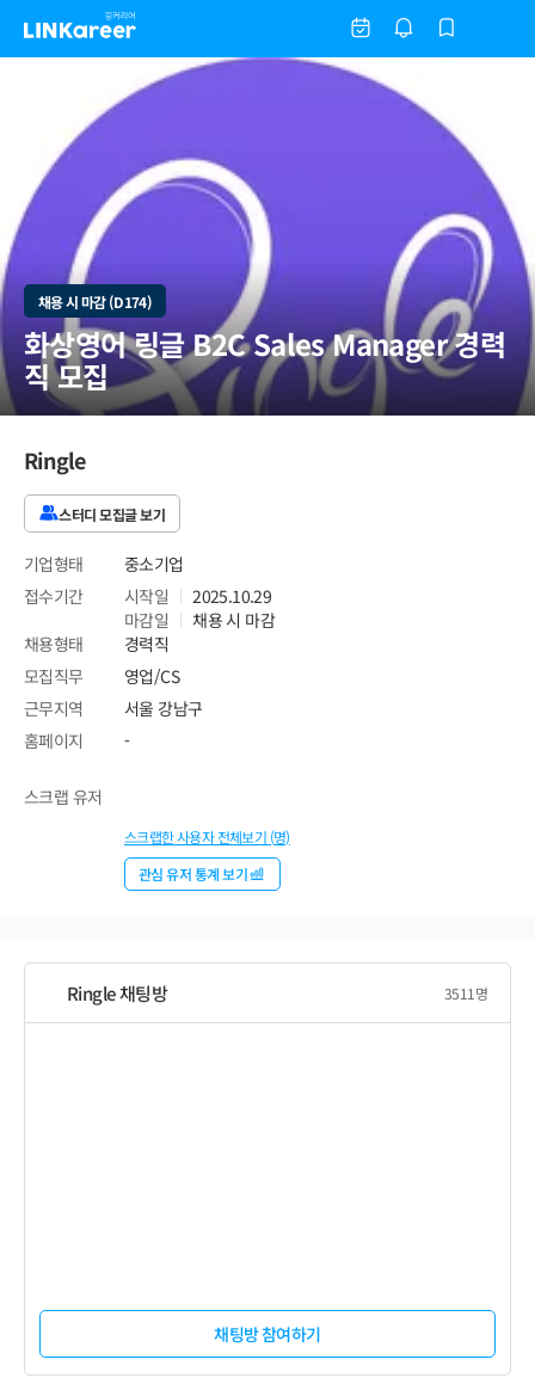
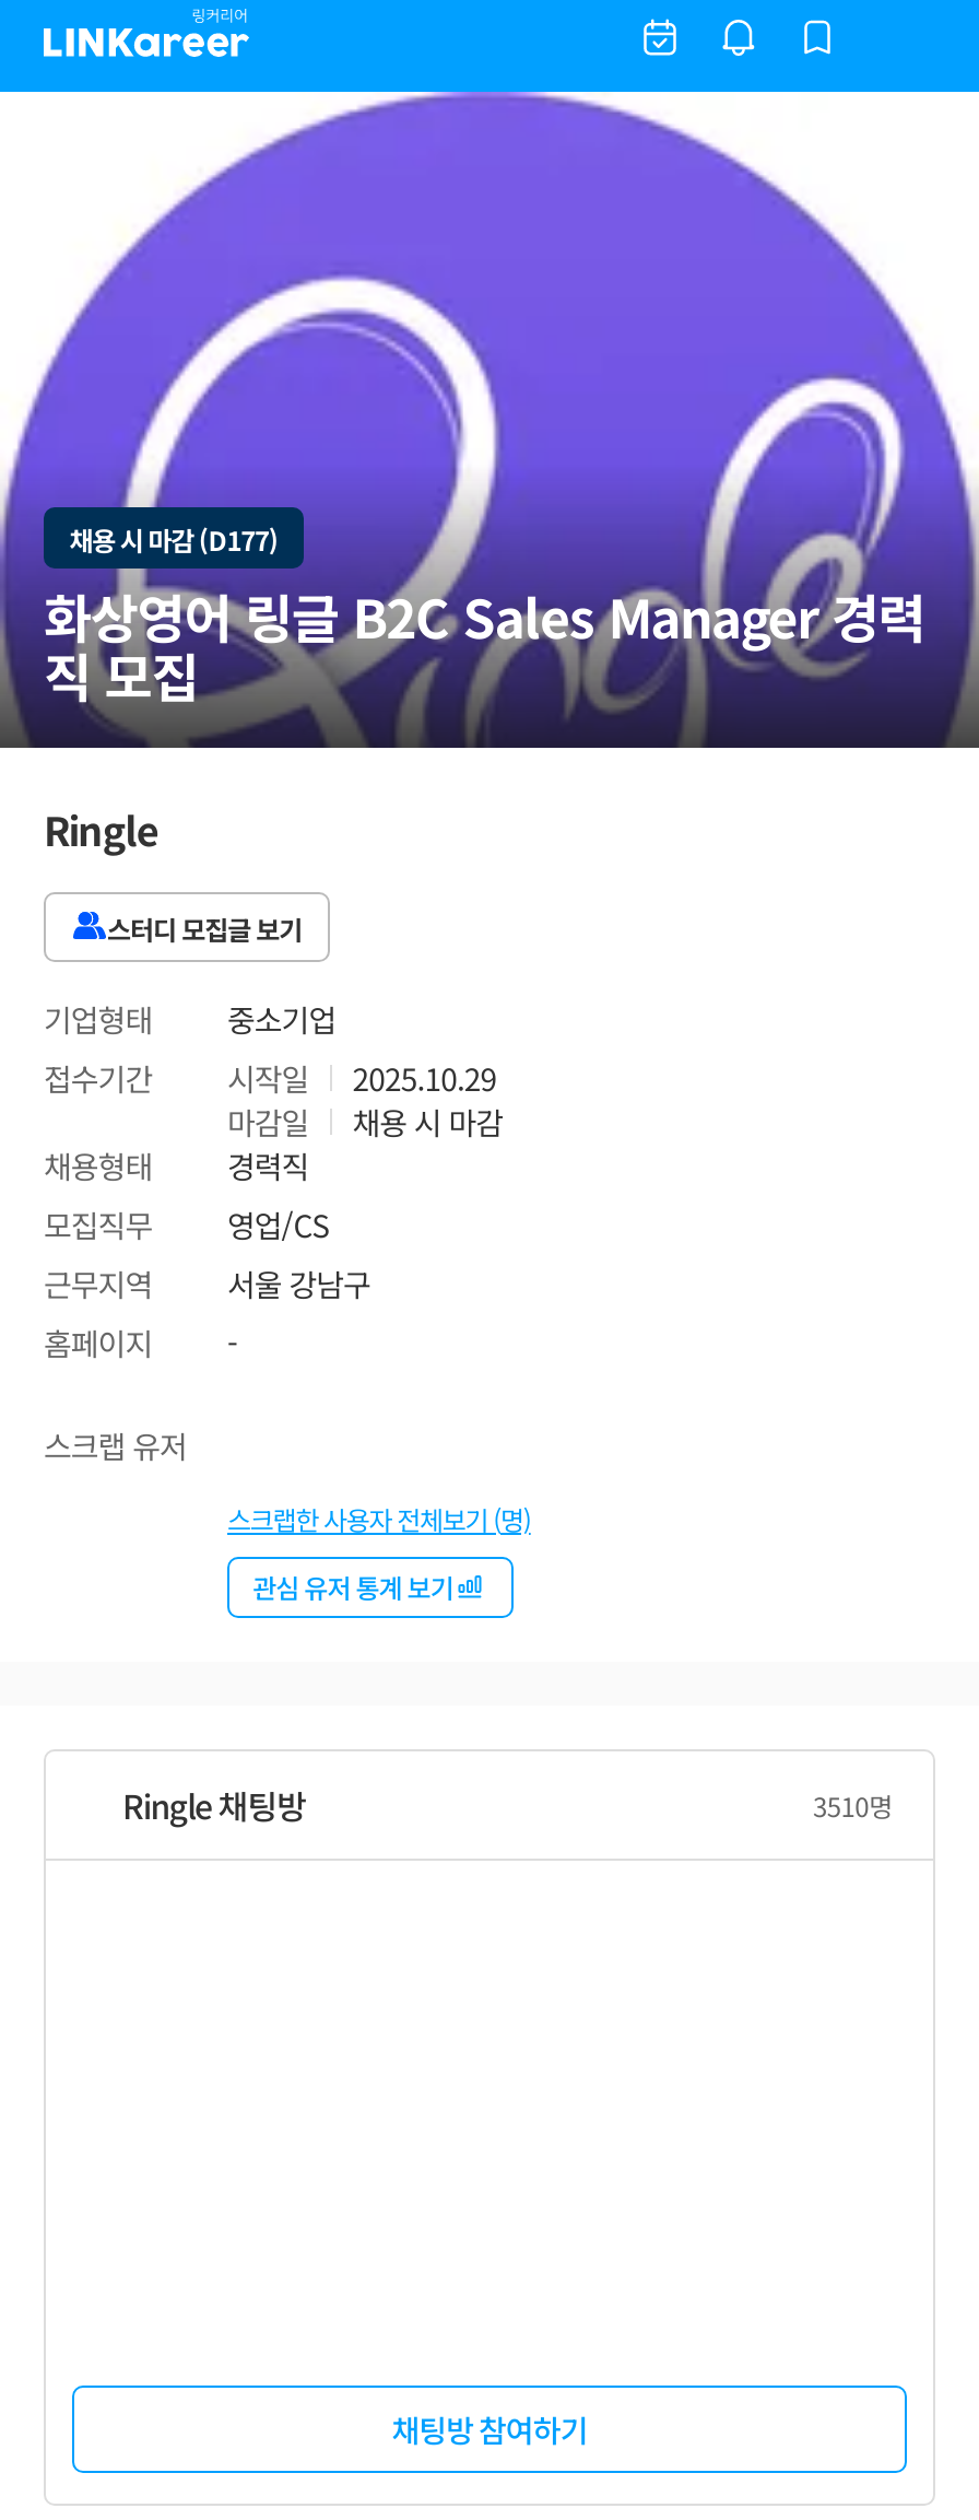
- 채용 시 마감 (D174)
+ 채용 시 마감 (D177)

- 3511명
+ 3510명
